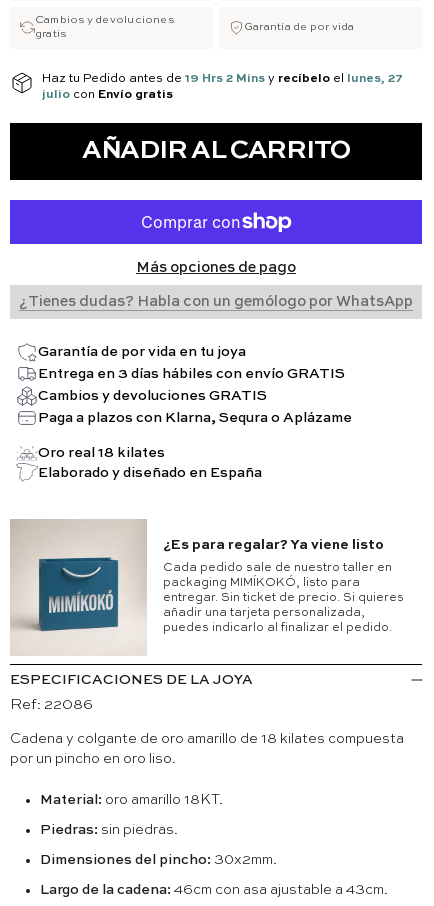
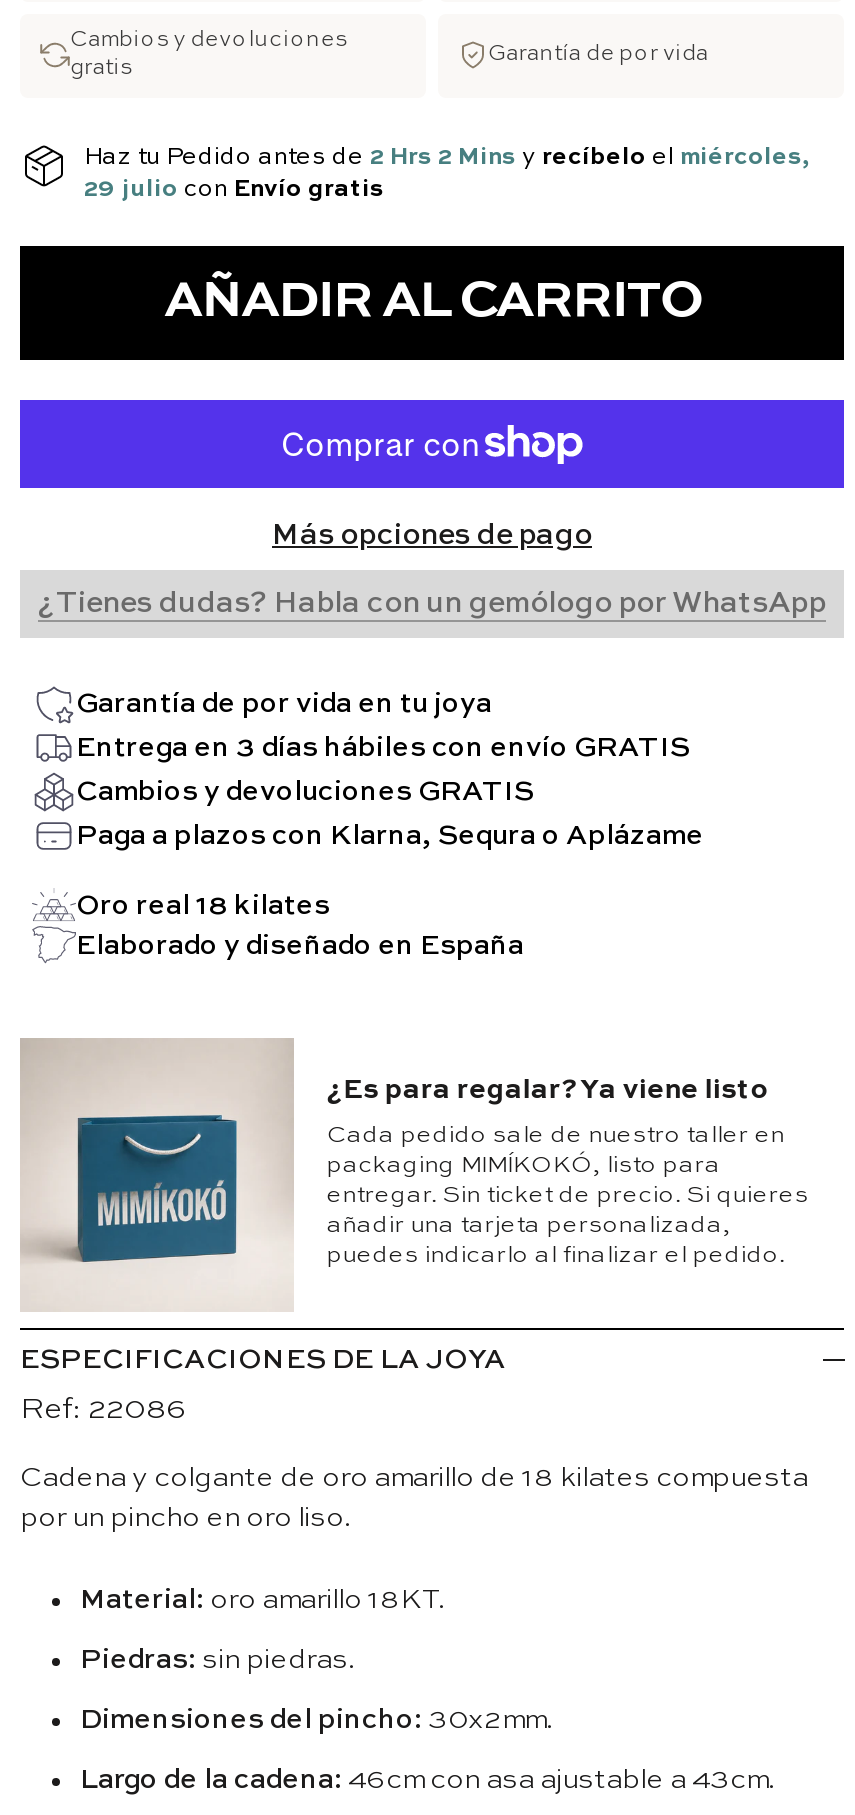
- Haz tu Pedido antes de 19 Hrs 2 Mins y recíbelo el lunes, 27
- julio con Envío gratis
+ Haz tu Pedido antes de 2 Hrs 2 Mins y recíbelo el miércoles,
+ 29 julio con Envío gratis
